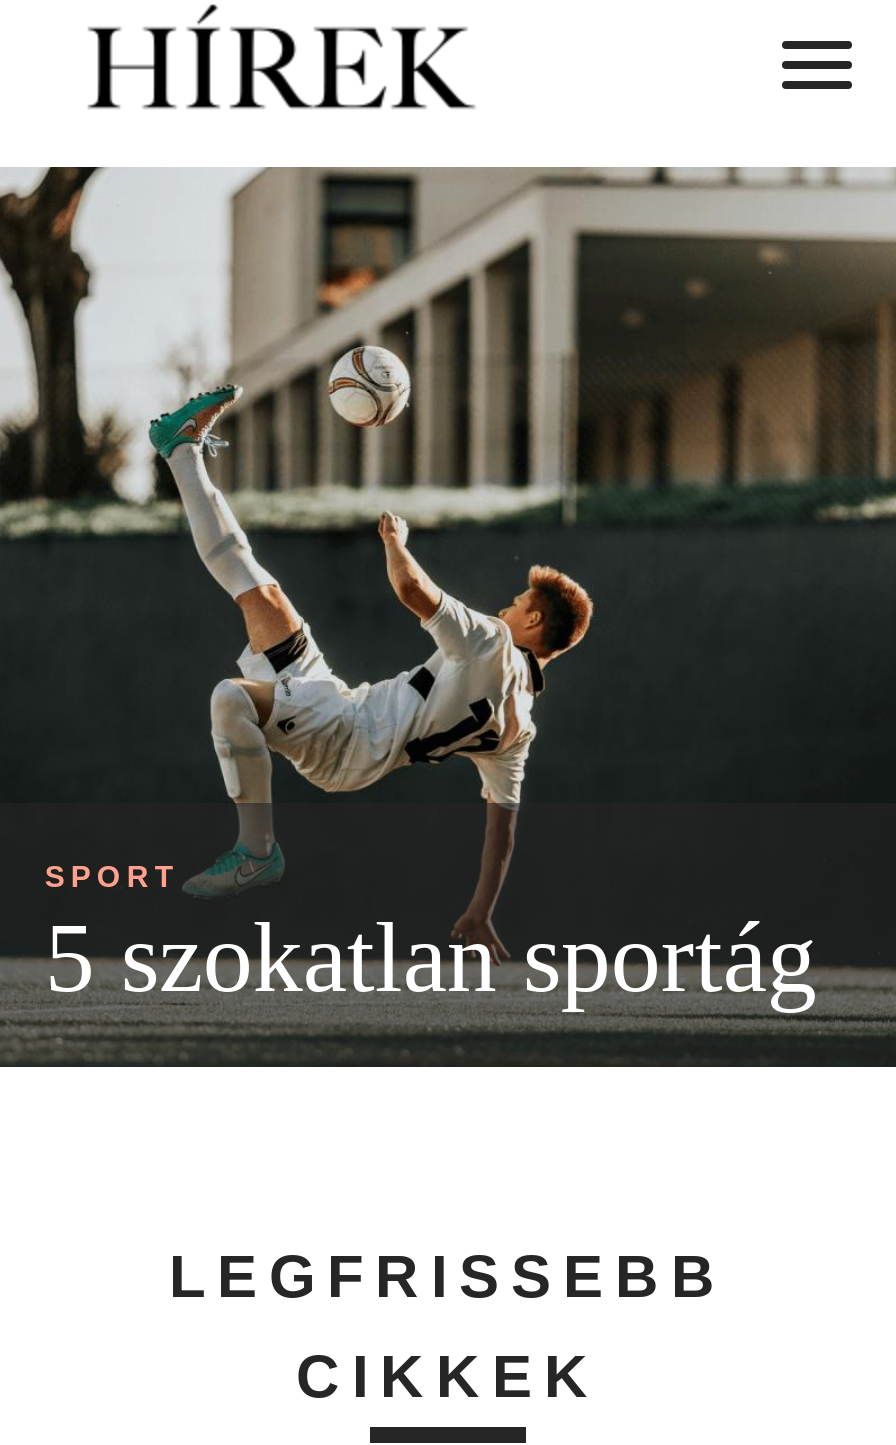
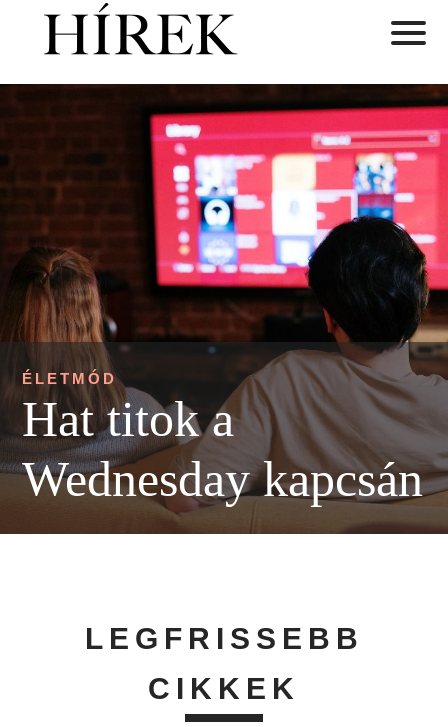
- [image]
- SPORT
- 5 szokatlan sportág
+ [image]
+ ÉLETMÓD
+ Hat titok a
+ Wednesday kapcsán
